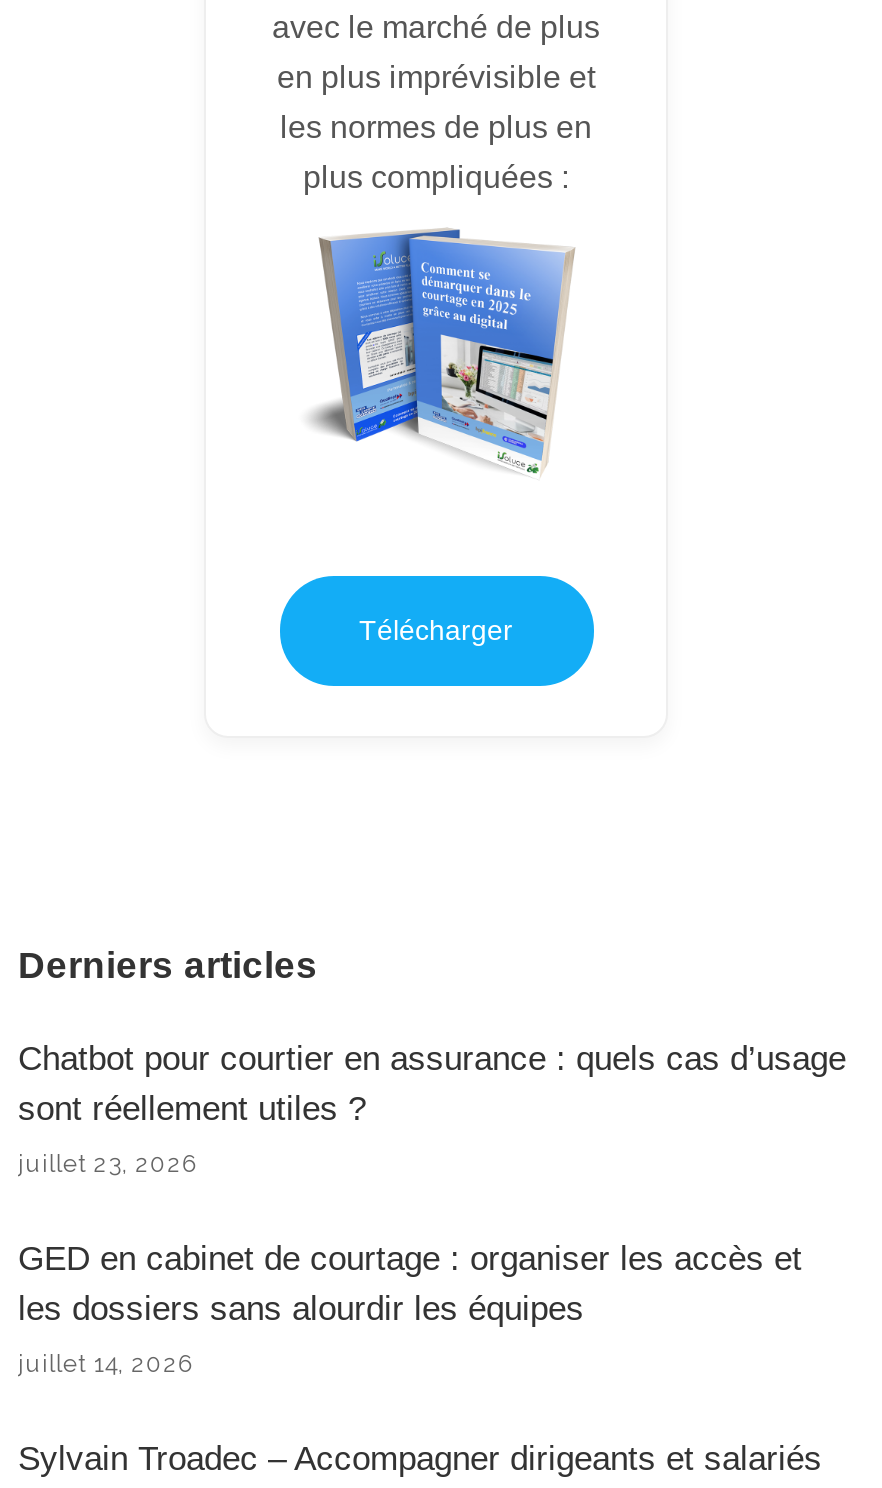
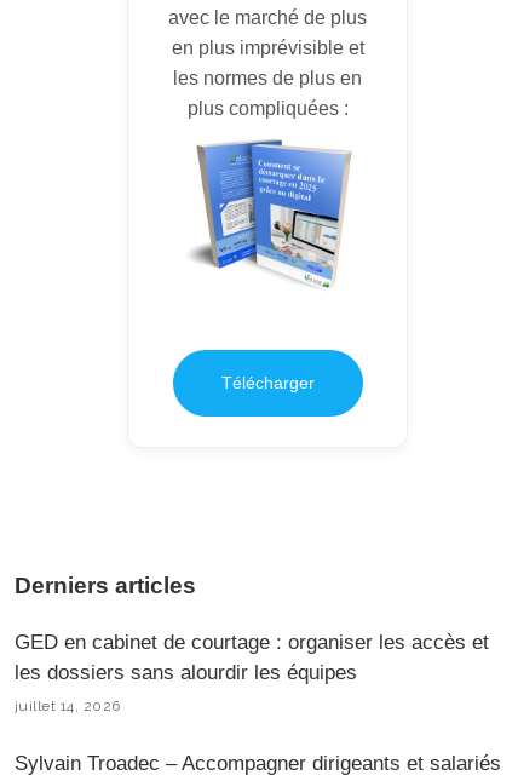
- Chatbot pour courtier en assurance : quels cas d’usage
- sont réellement utiles ?
- juillet 23, 2026
